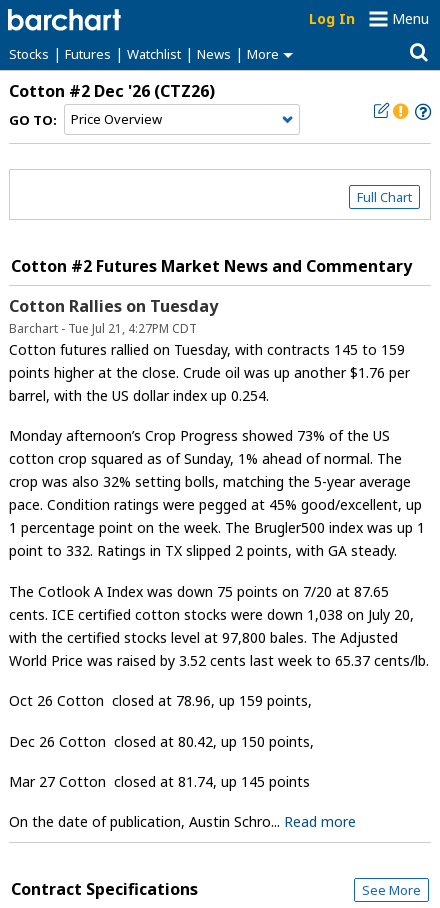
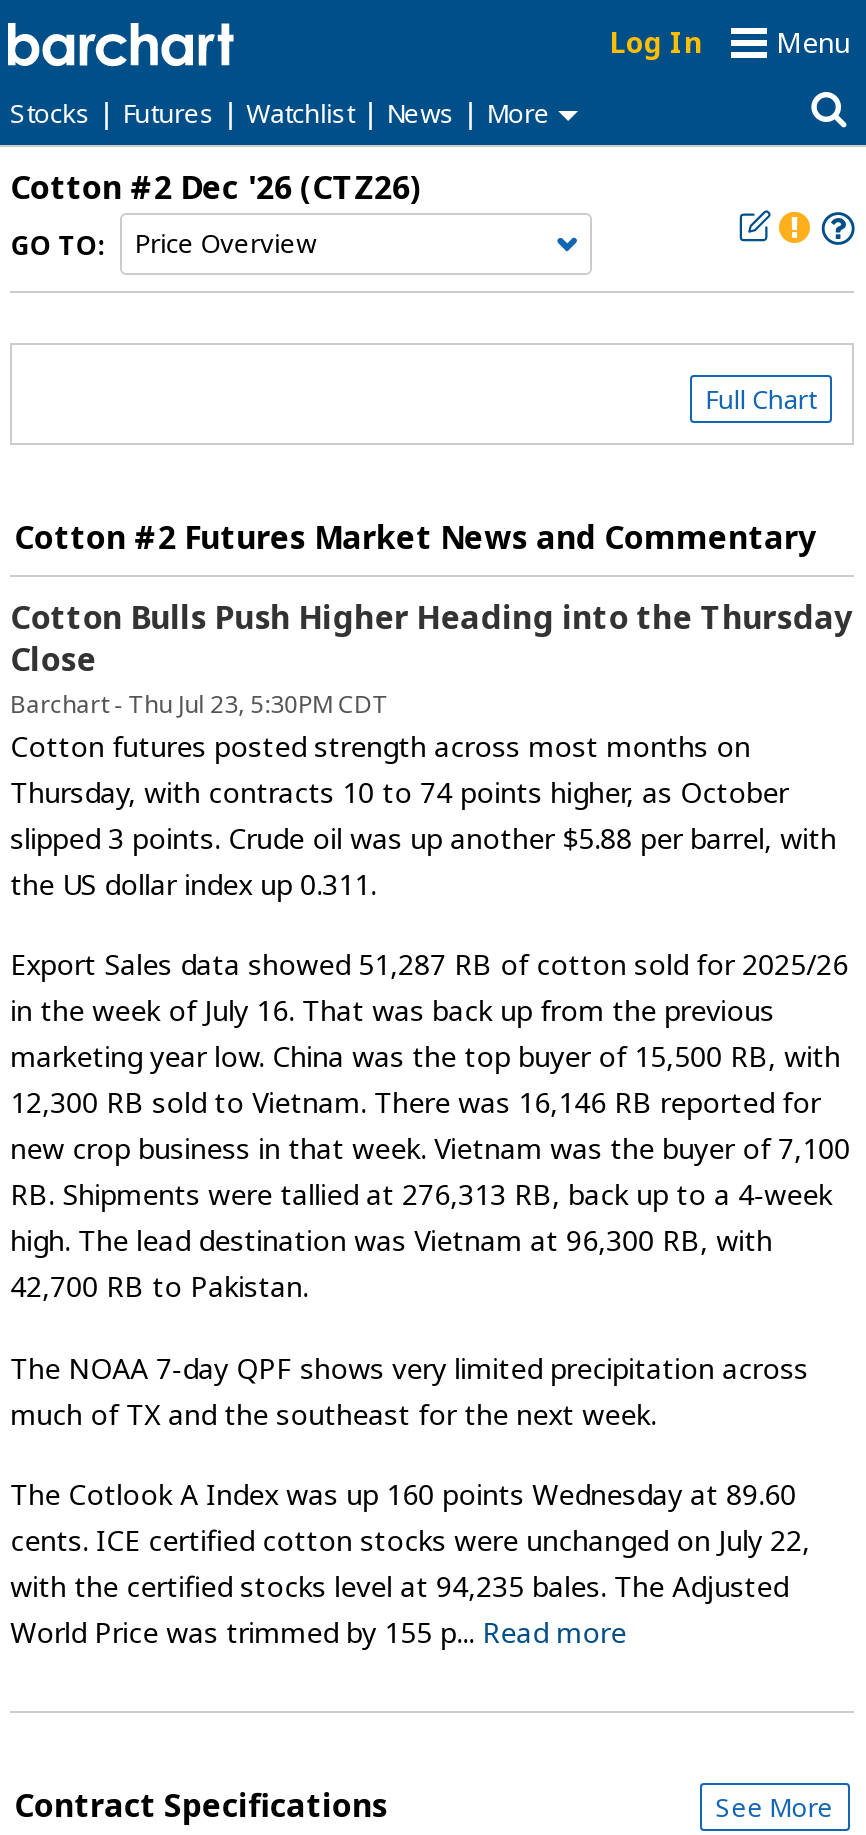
- Cotton Rallies on Tuesday
- Barchart - Tue Jul 21, 4:27PM CDT
- Cotton futures rallied on Tuesday, with contracts 145 to 159
- points higher at the close. Crude oil was up another $1.76 per
- barrel, with the US dollar index up 0.254.
- Monday afternoon’s Crop Progress showed 73% of the US
- cotton crop squared as of Sunday, 1% ahead of normal. The
- crop was also 32% setting bolls, matching the 5-year average
- pace. Condition ratings were pegged at 45% good/excellent, up
- 1 percentage point on the week. The Brugler500 index was up 1
- point to 332. Ratings in TX slipped 2 points, with GA steady.
- The Cotlook A Index was down 75 points on 7/20 at 87.65
- cents. ICE certified cotton stocks were down 1,038 on July 20,
- with the certified stocks level at 97,800 bales. The Adjusted
- World Price was raised by 3.52 cents last week to 65.37 cents/lb.
- Oct 26 Cotton closed at 78.96, up 159 points,
- Dec 26 Cotton closed at 80.42, up 150 points,
- Mar 27 Cotton closed at 81.74, up 145 points
- On the date of publication, Austin Schro... Read more
+ Cotton Bulls Push Higher Heading into the Thursday
+ Close
+ Barchart - Thu Jul 23, 5:30PM CDT
+ Cotton futures posted strength across most months on
+ Thursday, with contracts 10 to 74 points higher, as October
+ slipped 3 points. Crude oil was up another $5.88 per barrel, with
+ the US dollar index up 0.311.
+ Export Sales data showed 51,287 RB of cotton sold for 2025/26
+ in the week of July 16. That was back up from the previous
+ marketing year low. China was the top buyer of 15,500 RB, with
+ 12,300 RB sold to Vietnam. There was 16,146 RB reported for
+ new crop business in that week. Vietnam was the buyer of 7,100
+ RB. Shipments were tallied at 276,313 RB, back up to a 4-week
+ high. The lead destination was Vietnam at 96,300 RB, with
+ 42,700 RB to Pakistan.
+ The NOAA 7-day QPF shows very limited precipitation across
+ much of TX and the southeast for the next week.
+ The Cotlook A Index was up 160 points Wednesday at 89.60
+ cents. ICE certified cotton stocks were unchanged on July 22,
+ with the certified stocks level at 94,235 bales. The Adjusted
+ World Price was trimmed by 155 p... Read more
